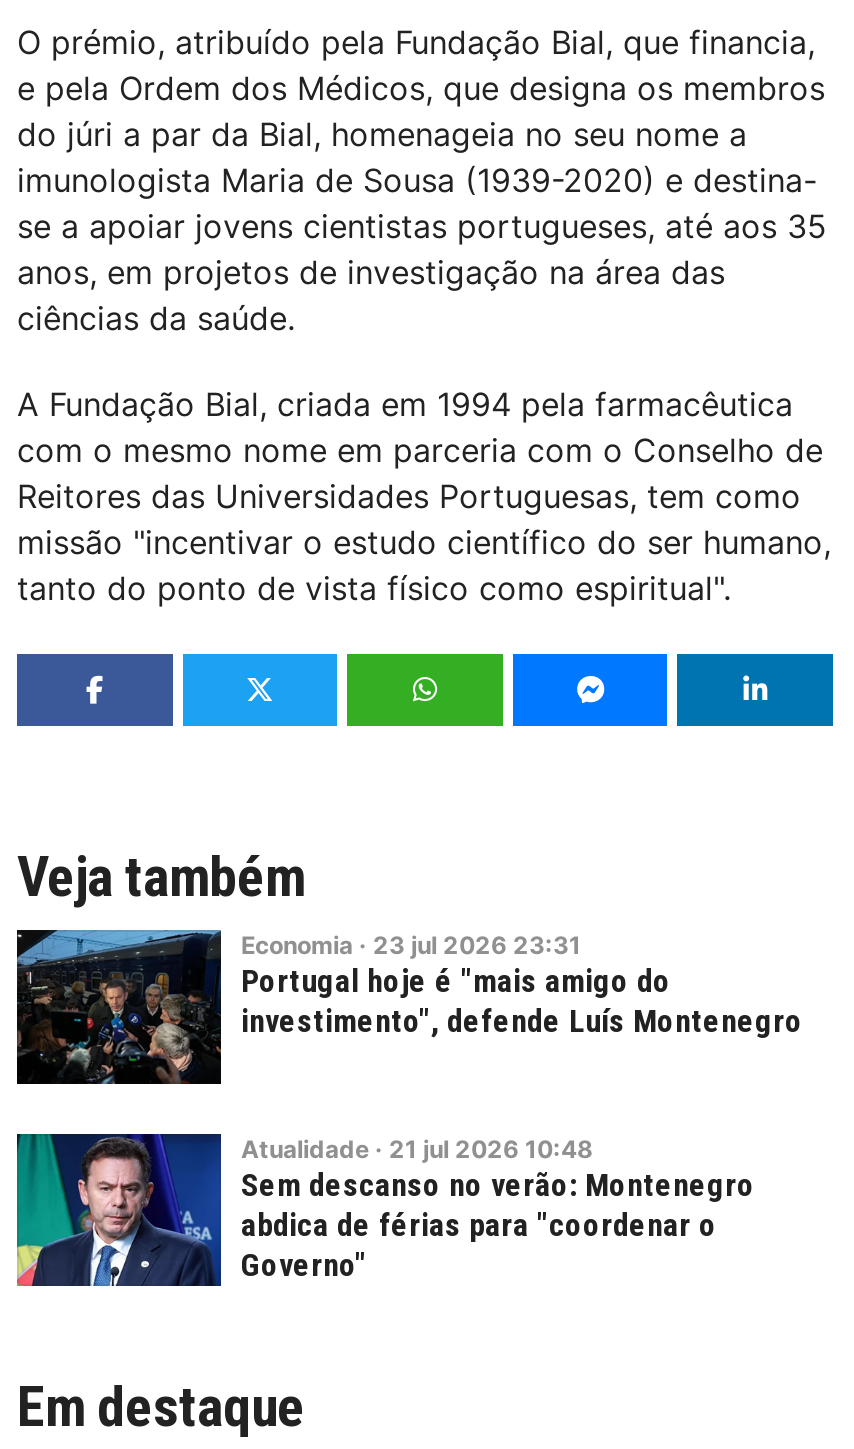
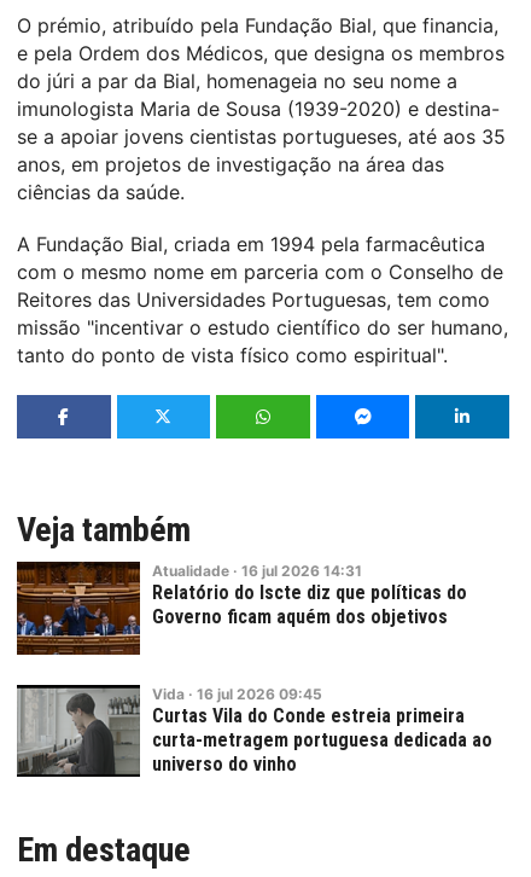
- [image]
- Economia · 23 jul 2026 23:31
- Portugal hoje é "mais amigo do
- investimento", defende Luís Montenegro
+ [image]
+ Atualidade · 16 jul 2026 14:31
+ Relatório do Iscte diz que políticas do
+ Governo ficam aquém dos objetivos

- [image]
- Atualidade · 21 jul 2026 10:48
- Sem descanso no verão: Montenegro
- abdica de férias para "coordenar o
- Governo"
+ [image]
+ Vida · 16 jul 2026 09:45
+ Curtas Vila do Conde estreia primeira
+ curta-metragem portuguesa dedicada ao
+ universo do vinho
